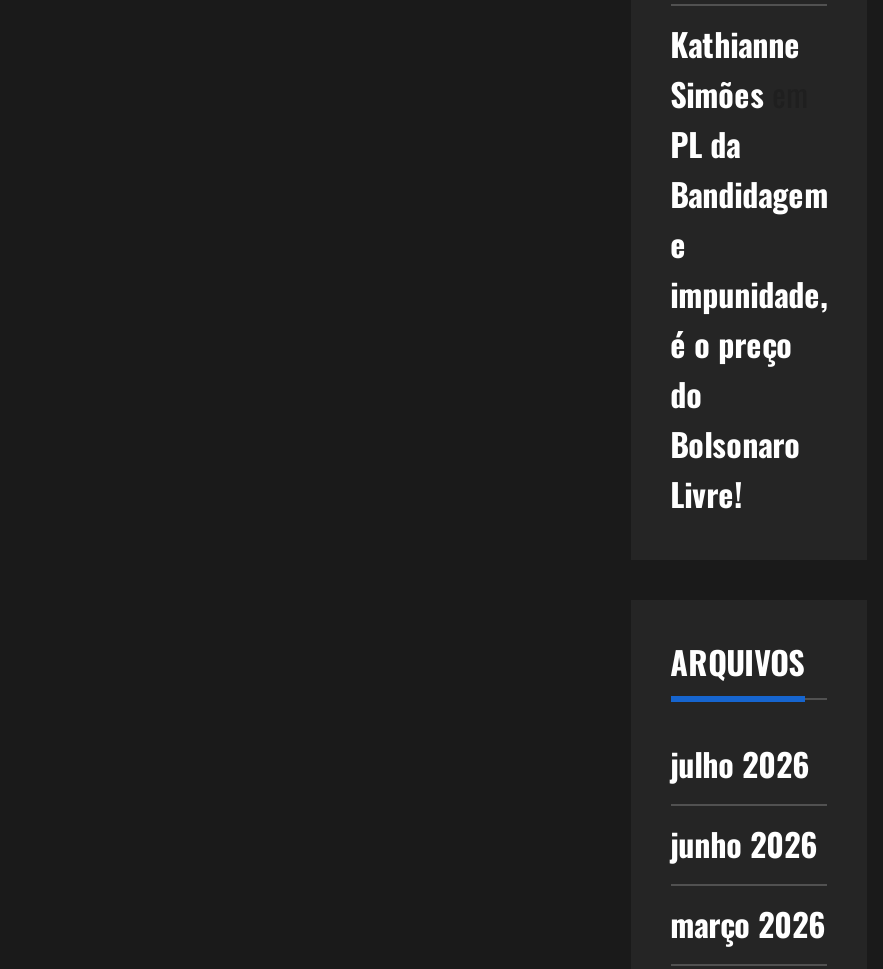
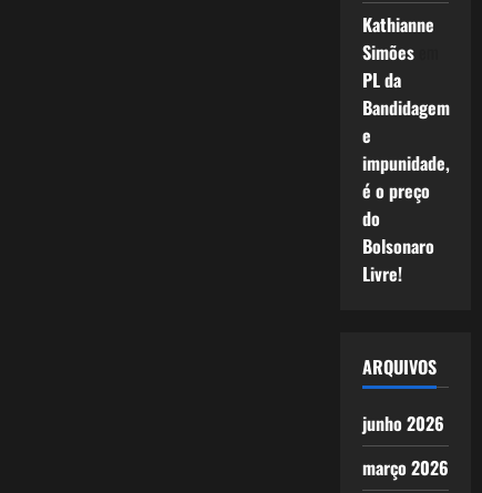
- julho 2026
